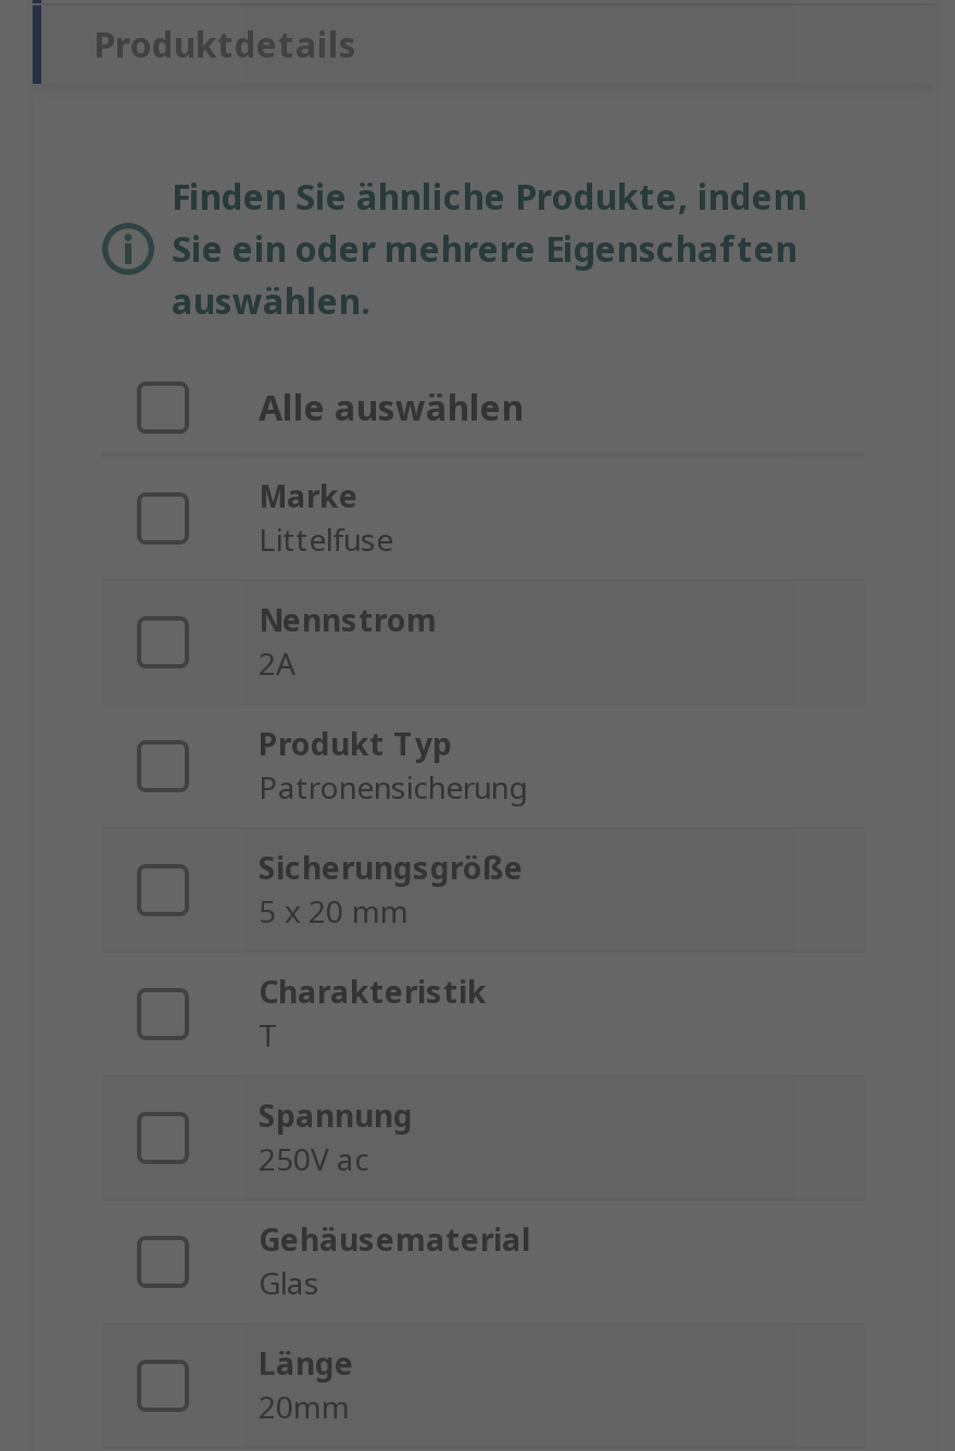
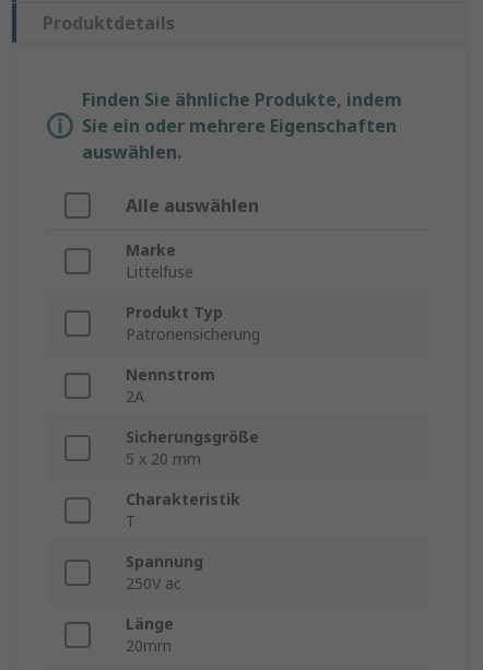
- Nennstrom
- 2A

+ Nennstrom
+ 2A

- Gehäusematerial
- Glas
